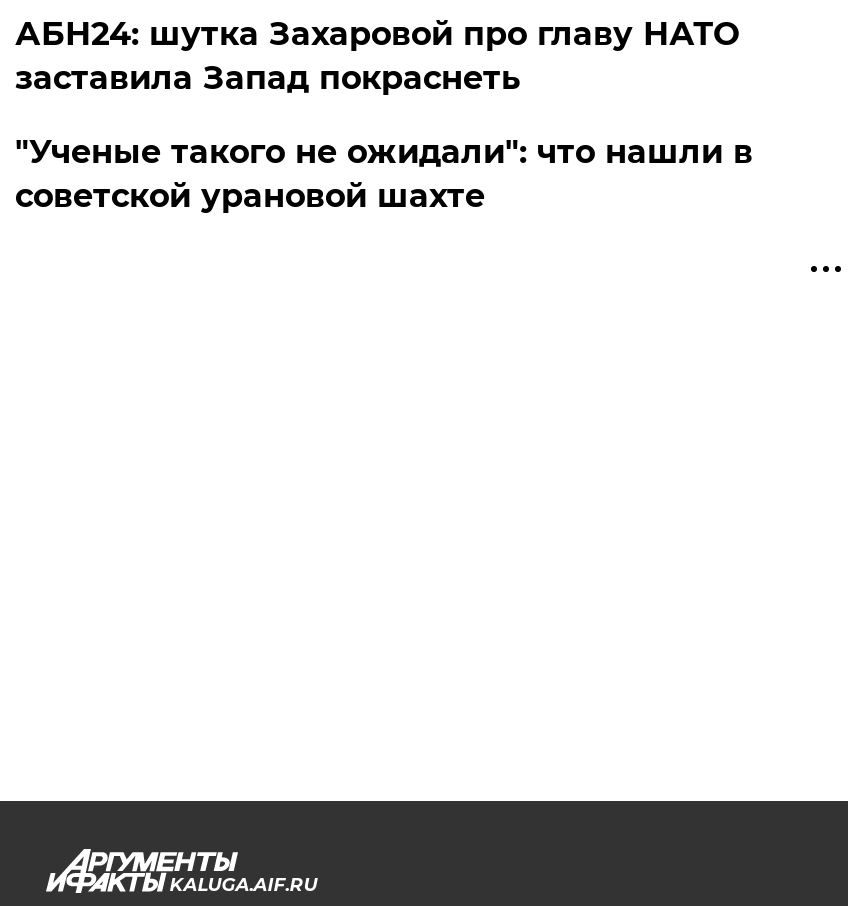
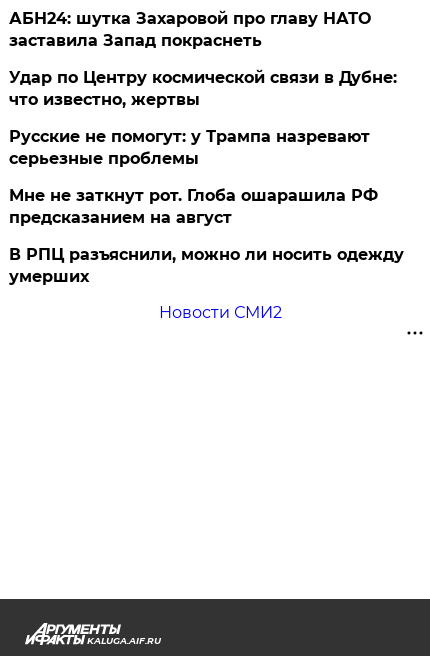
- "Ученые такого не ожидали": что нашли в
- советской урановой шахте
+ Удар по Центру космической связи в Дубне:
+ что известно, жертвы
+ Русские не помогут: у Трампа назревают
+ серьезные проблемы
+ Мне не заткнут рот. Глоба ошарашила РФ
+ предсказанием на август
+ В РПЦ разъяснили, можно ли носить одежду
+ умерших
+ Новости СМИ2
